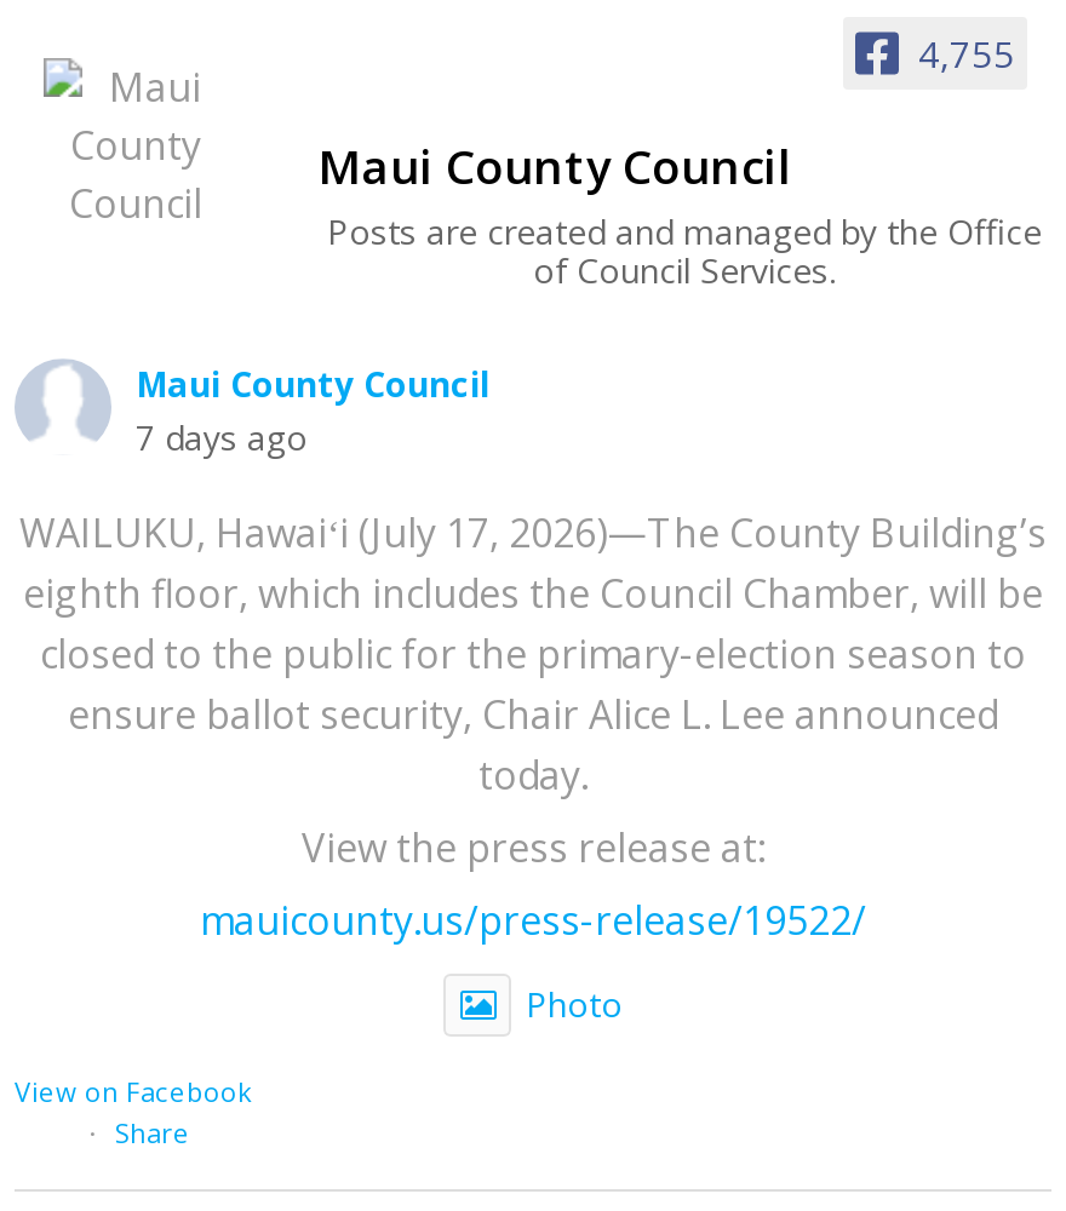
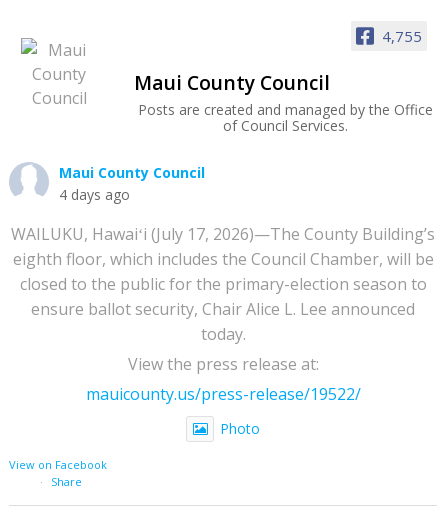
- 7 days ago
+ 4 days ago
